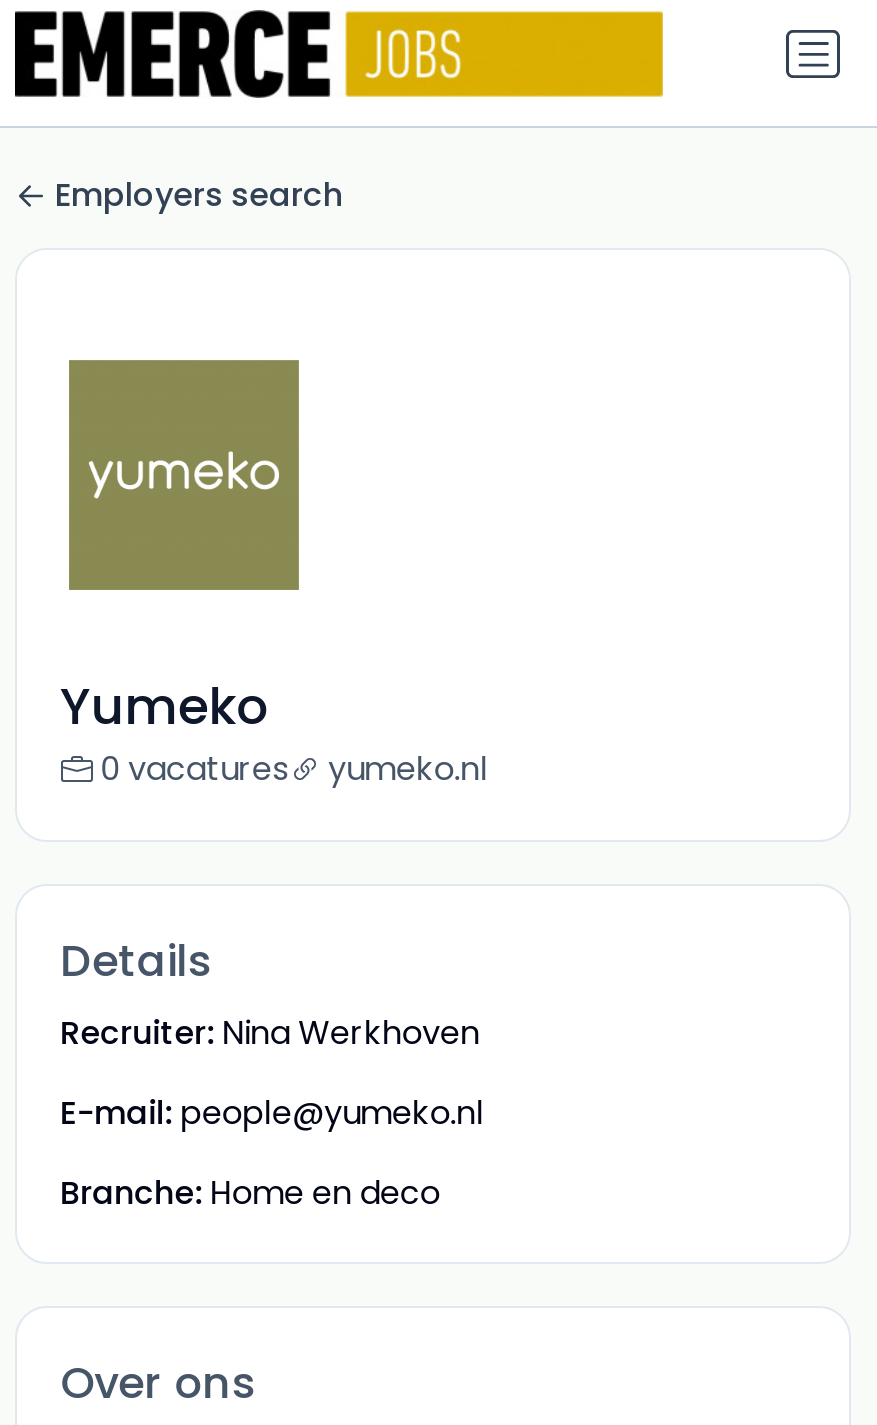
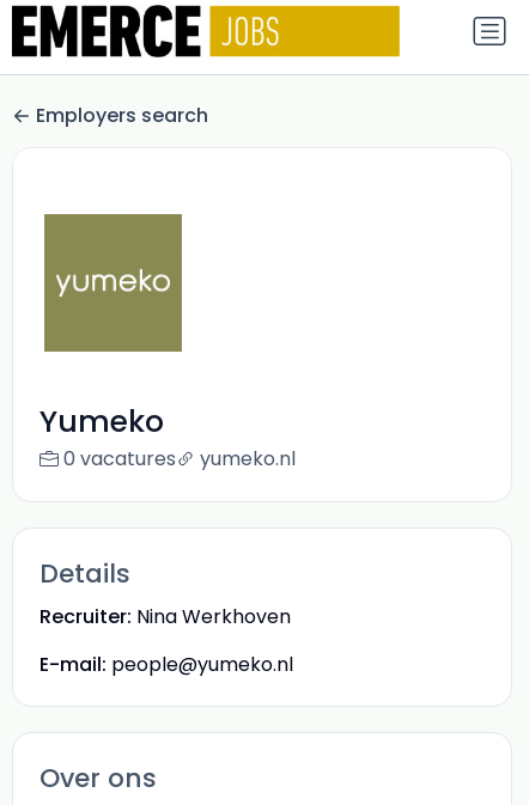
- Branche: Home en deco
